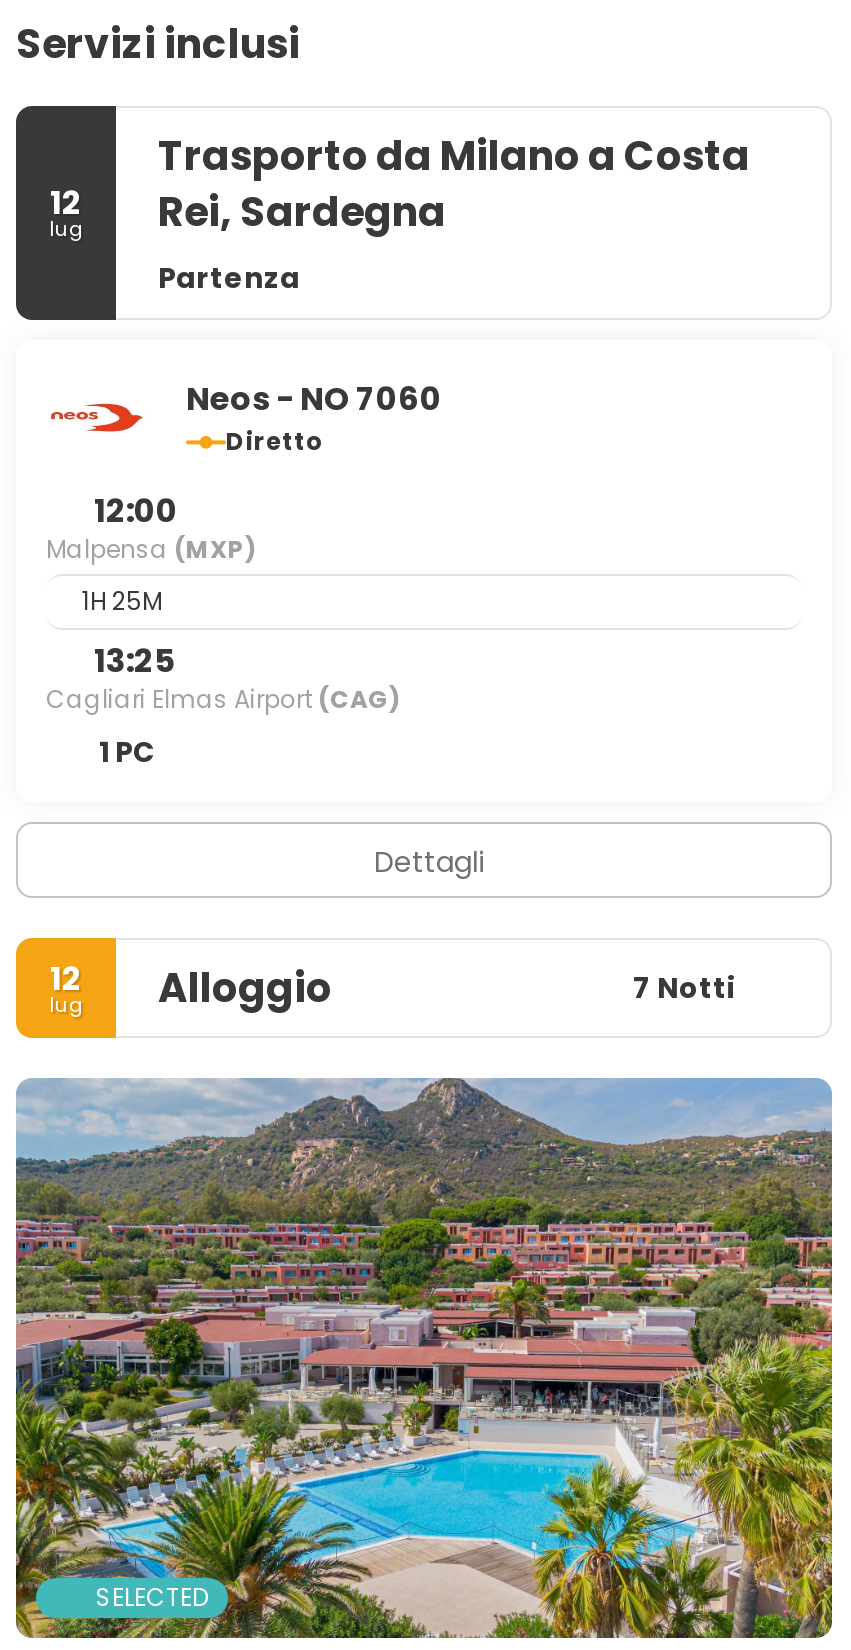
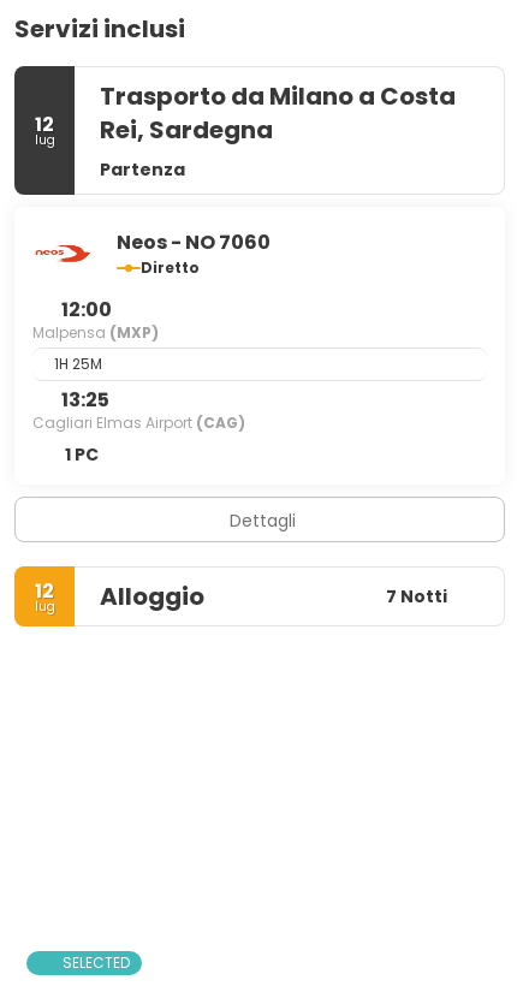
- [image]
